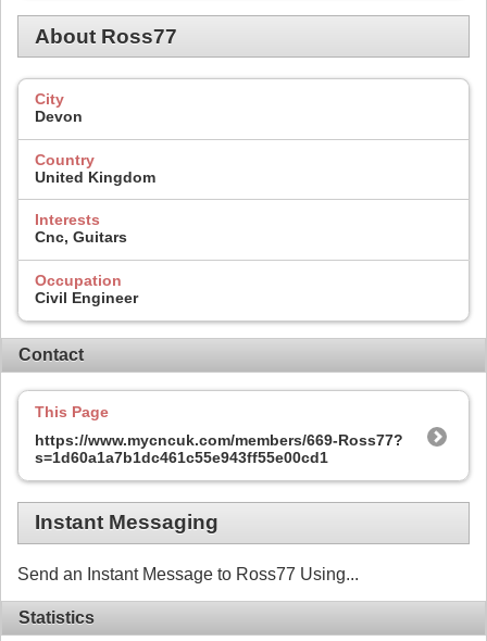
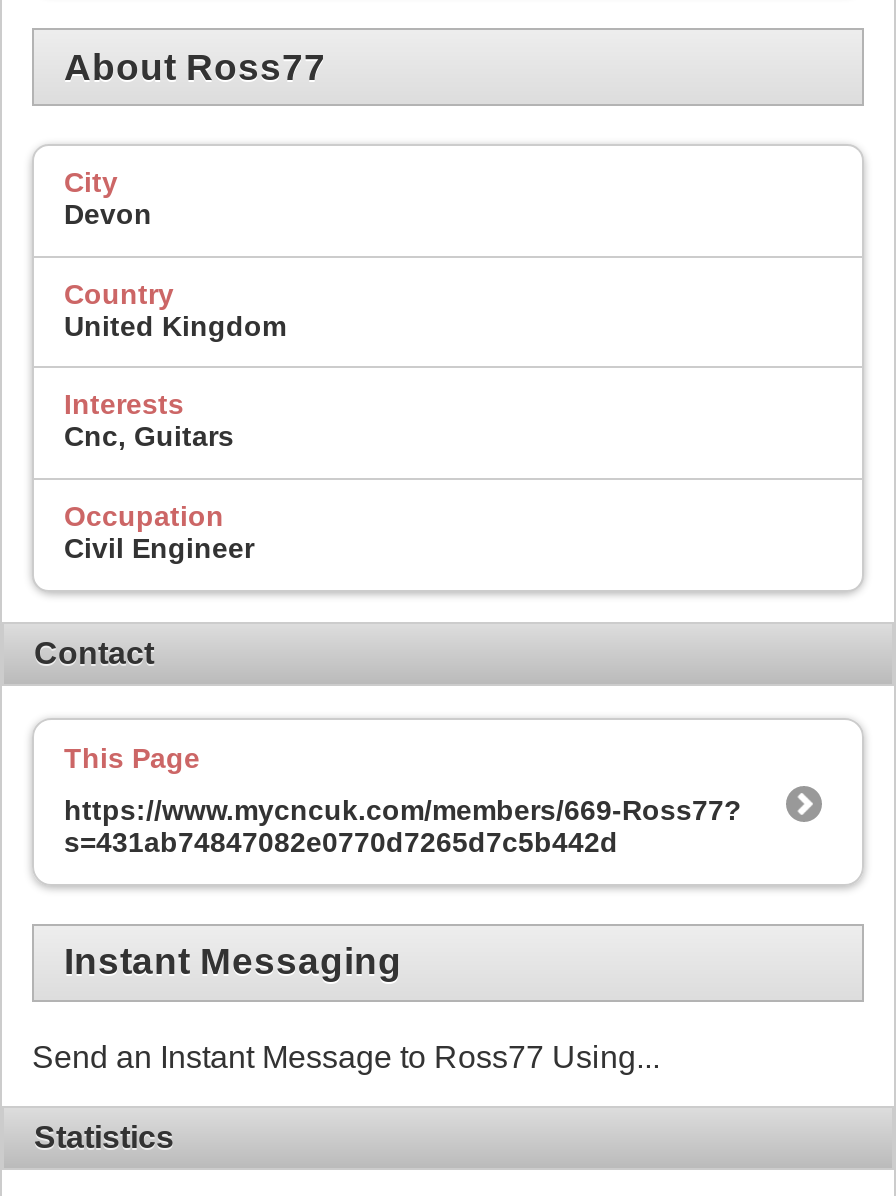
- s=1d60a1a7b1dc461c55e943ff55e00cd1
+ s=431ab74847082e0770d7265d7c5b442d
